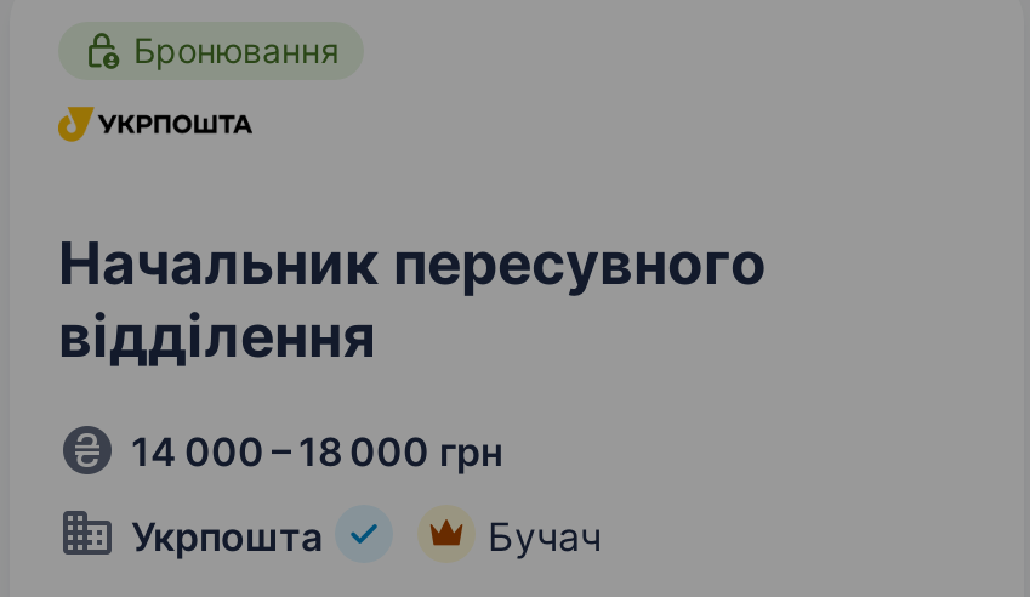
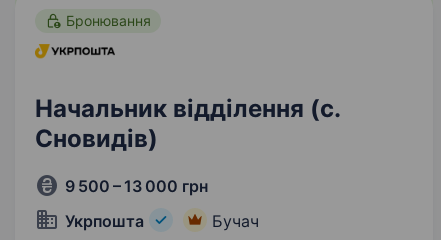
- Начальник пересувного
- відділення
+ Начальник відділення (с.
+ Сновидів)

- 14 000 – 18 000 грн
+ 9 500 – 13 000 грн
